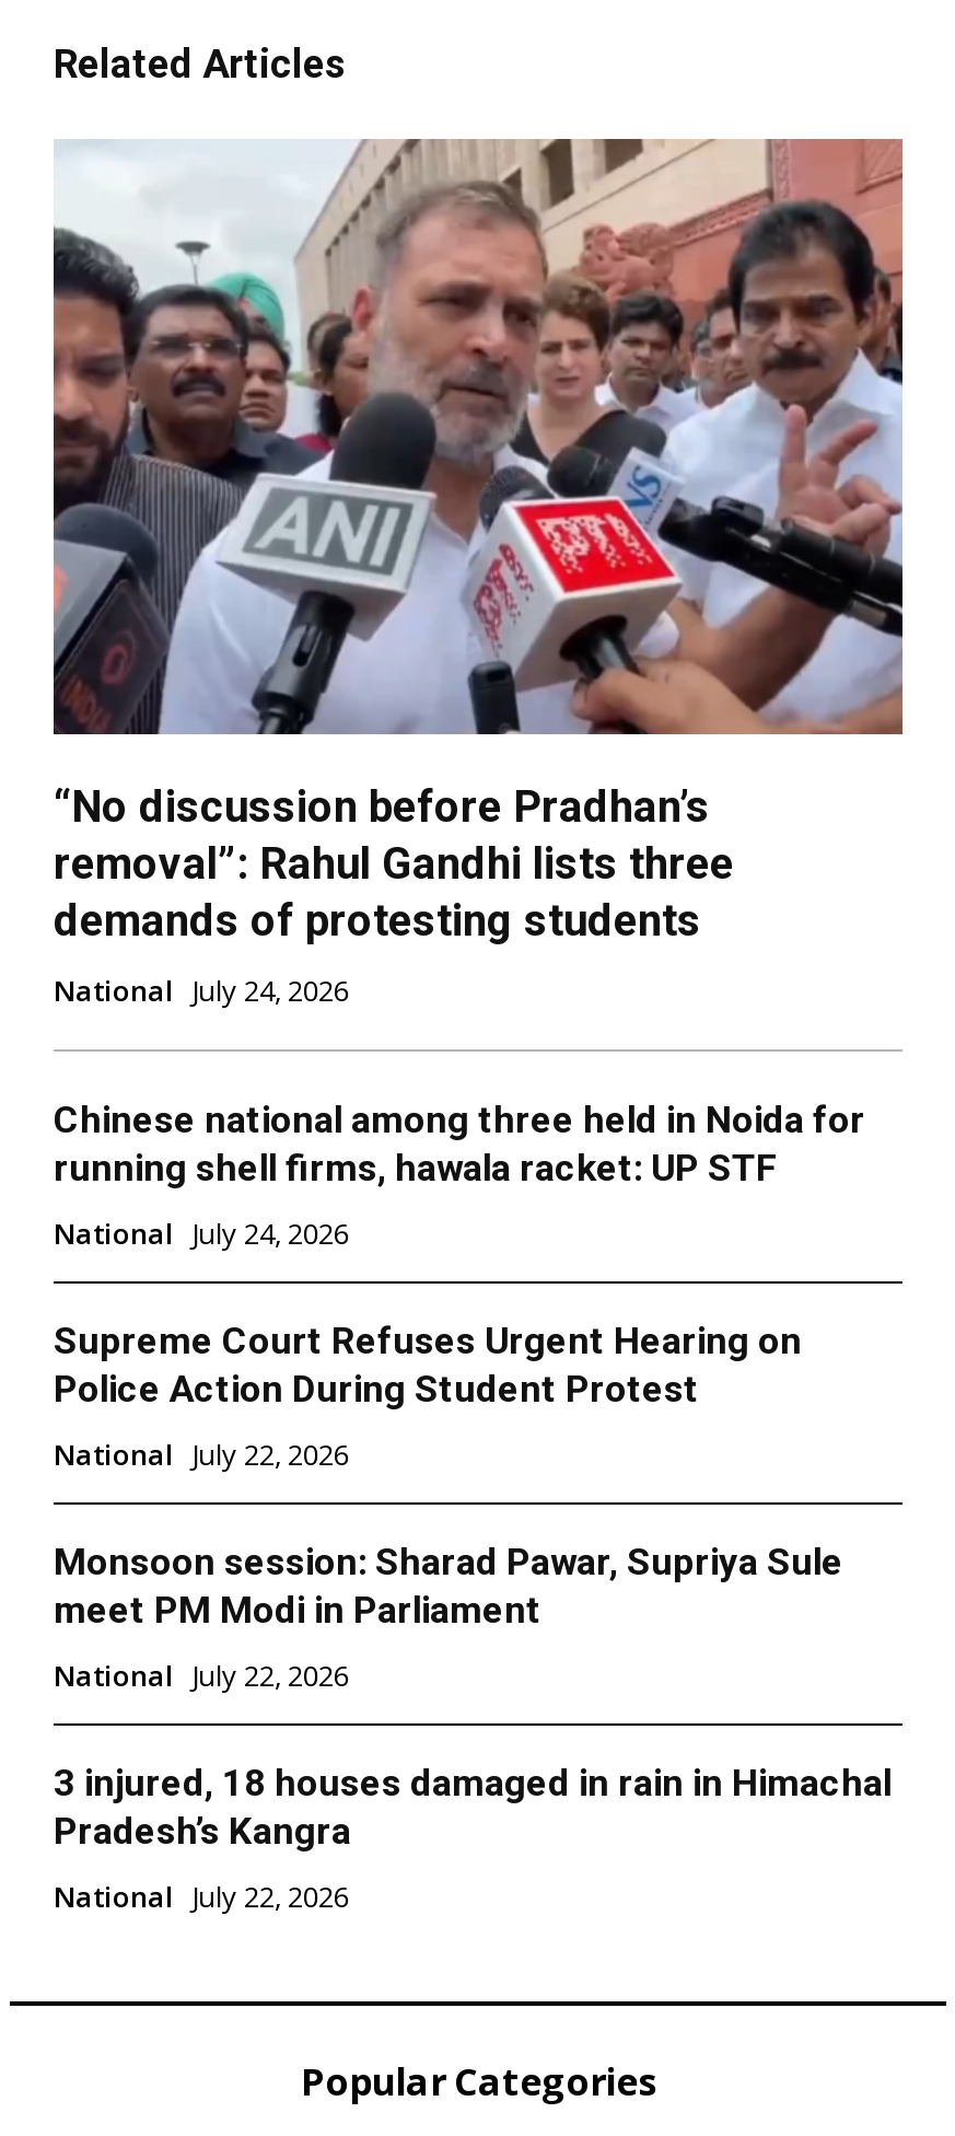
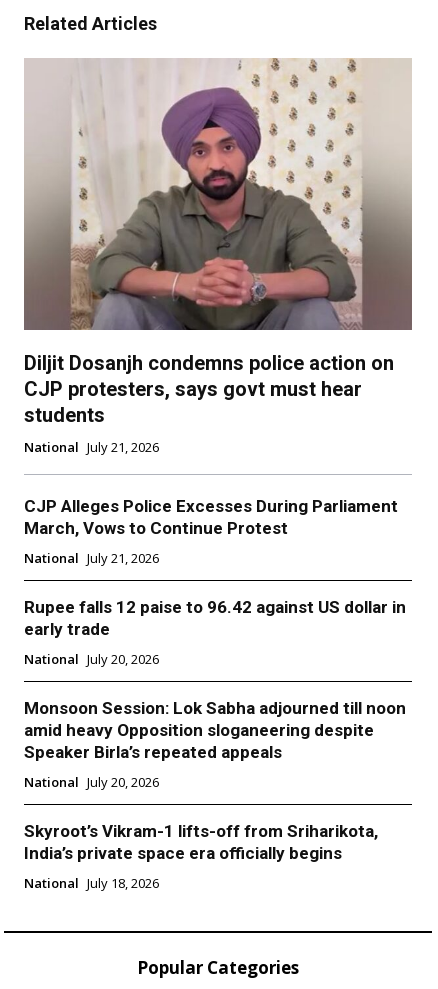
- [image]
- “No discussion before Pradhan’s
- removal”: Rahul Gandhi lists three
- demands of protesting students
+ [image]
+ Diljit Dosanjh condemns police action on
+ CJP protesters, says govt must hear
+ students

- National July 24, 2026
+ National July 21, 2026

- Chinese national among three held in Noida for
- running shell firms, hawala racket: UP STF
+ CJP Alleges Police Excesses During Parliament
+ March, Vows to Continue Protest

- National July 24, 2026
+ National July 21, 2026

- Supreme Court Refuses Urgent Hearing on
- Police Action During Student Protest
+ Rupee falls 12 paise to 96.42 against US dollar in
+ early trade

- National July 22, 2026
+ National July 20, 2026

- Monsoon session: Sharad Pawar, Supriya Sule
- meet PM Modi in Parliament
+ Monsoon Session: Lok Sabha adjourned till noon
+ amid heavy Opposition sloganeering despite
+ Speaker Birla’s repeated appeals

- National July 22, 2026
+ National July 20, 2026

- 3 injured, 18 houses damaged in rain in Himachal
- Pradesh’s Kangra
+ Skyroot’s Vikram-1 lifts-off from Sriharikota,
+ India’s private space era officially begins

- National July 22, 2026
+ National July 18, 2026
